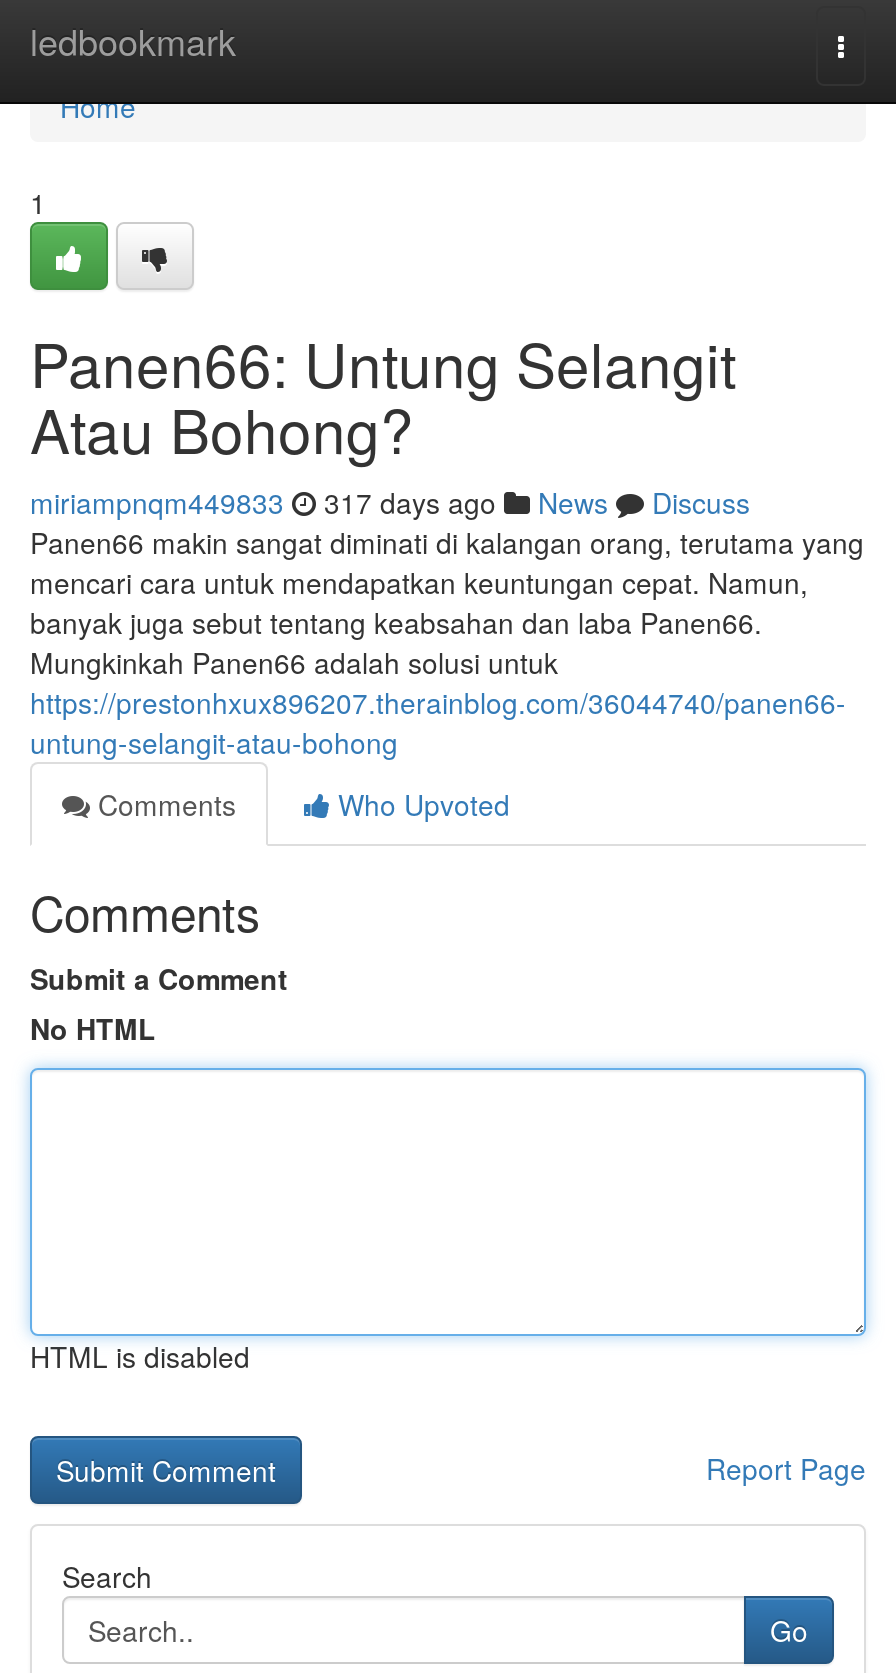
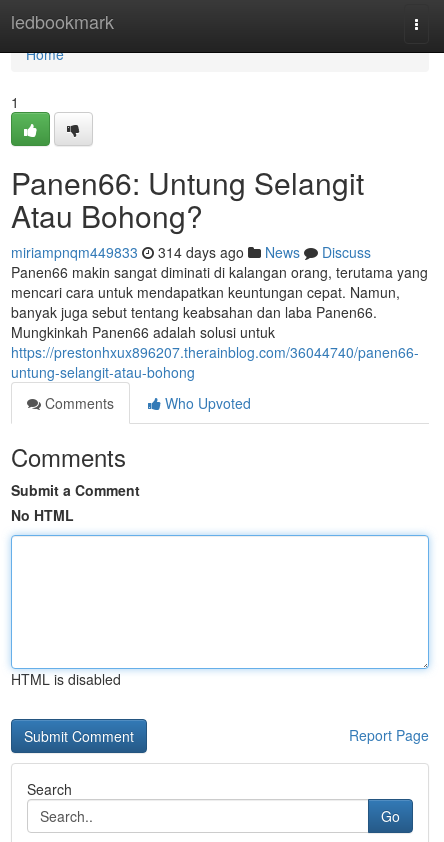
- miriampnqm449833 317 days ago News Discuss
+ miriampnqm449833 314 days ago News Discuss
